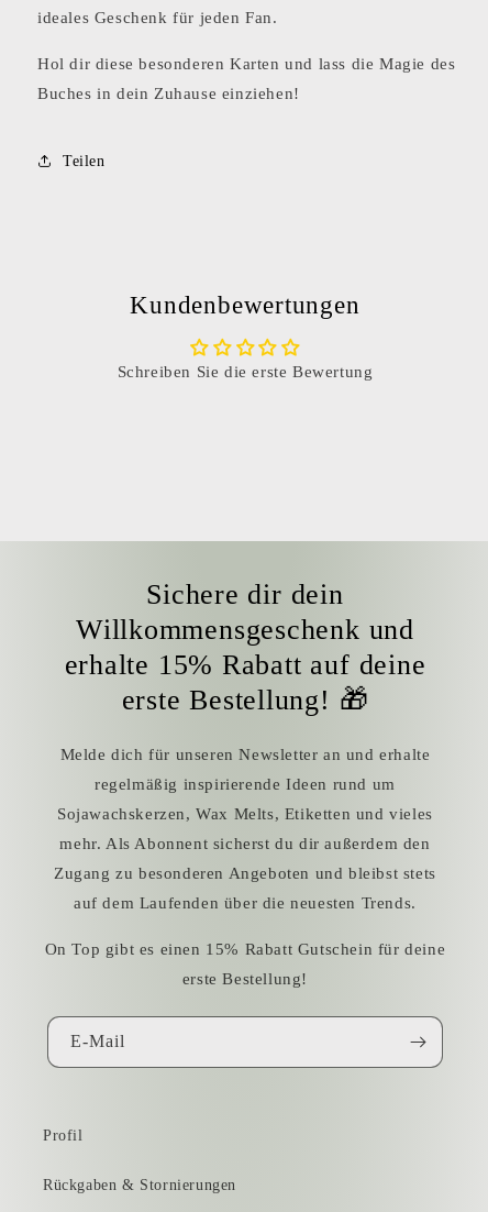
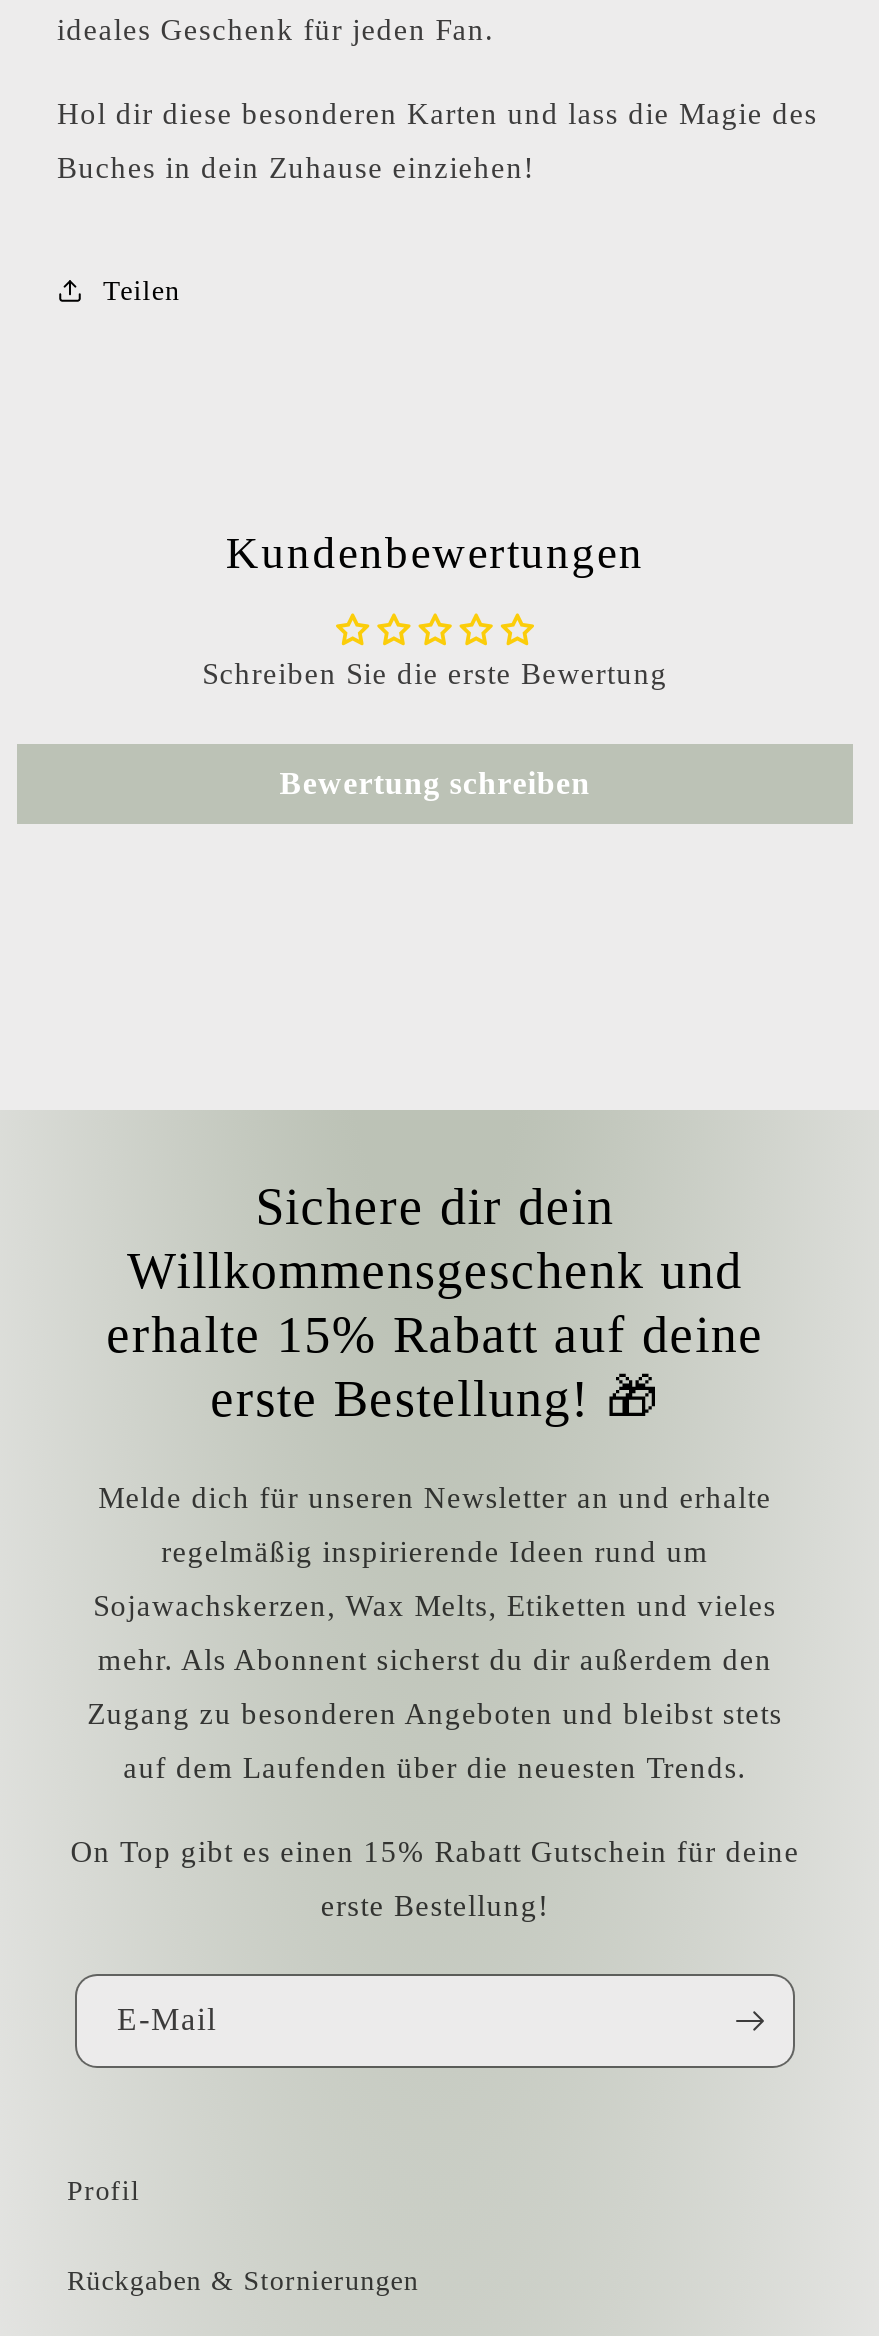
+ Bewertung schreiben
